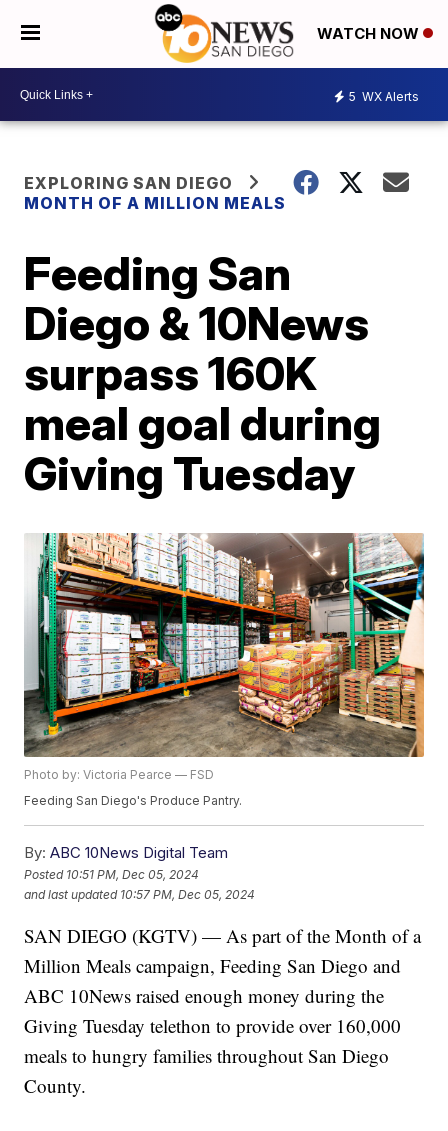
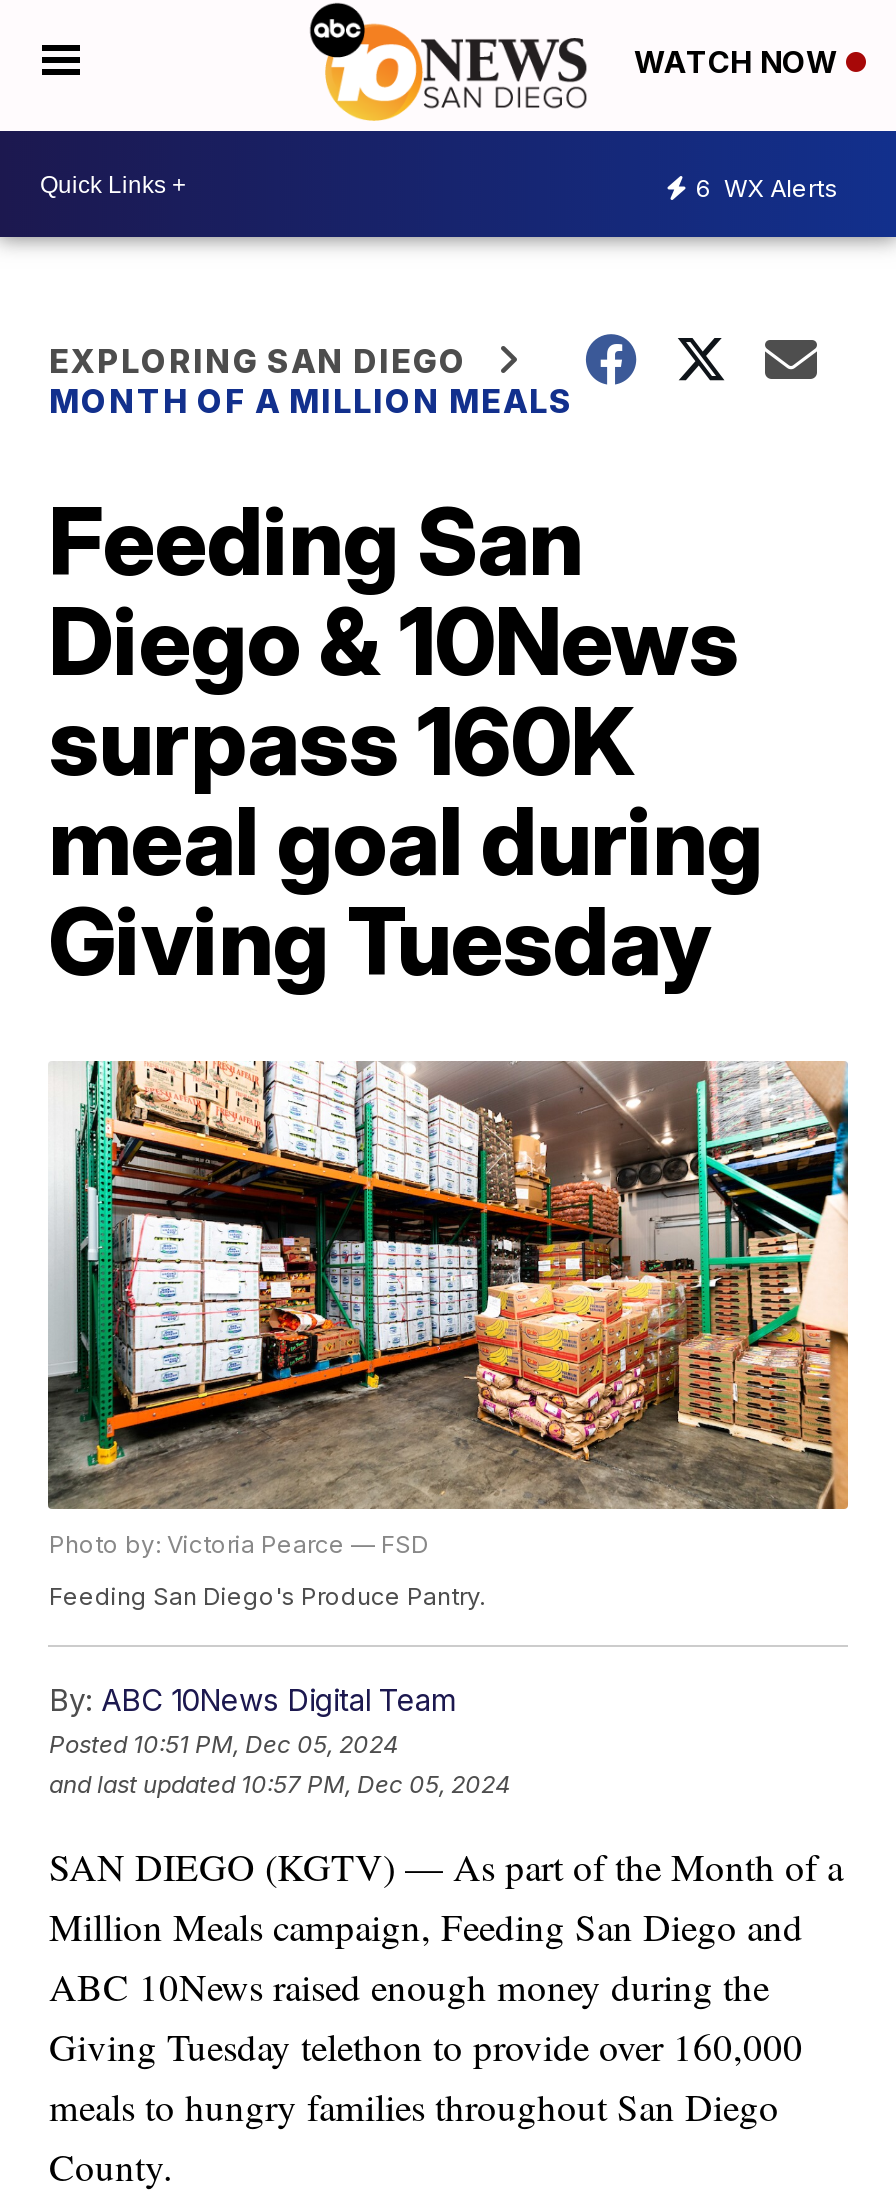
- 5 WX Alerts
+ 6 WX Alerts
